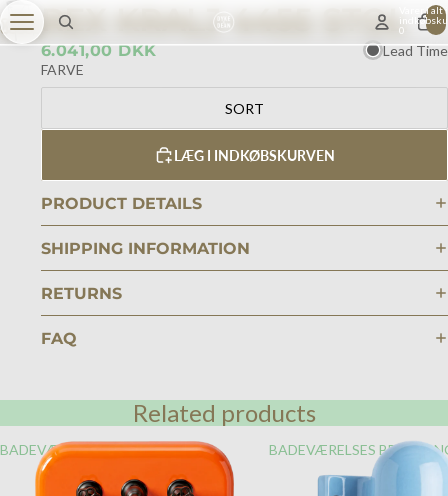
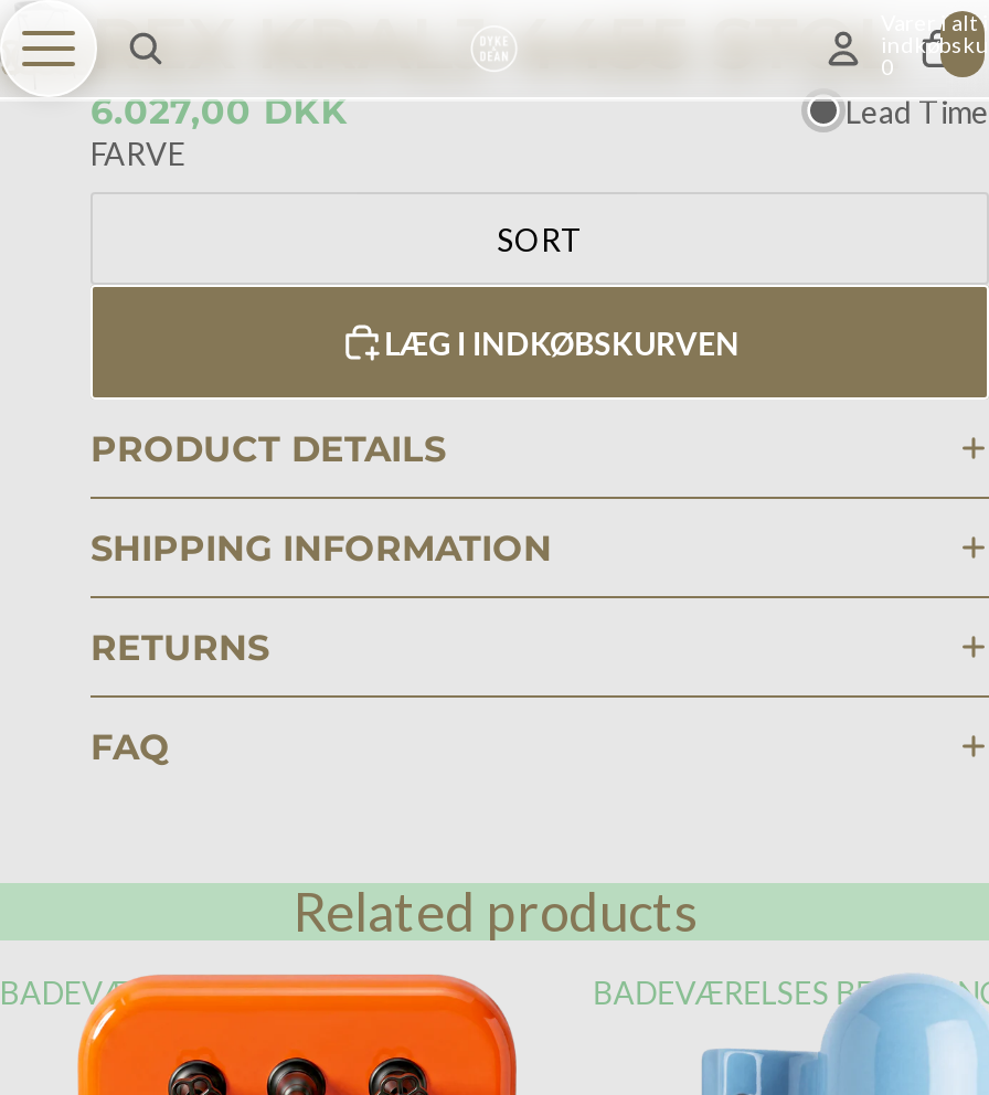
- 6.041,00 DKK
+ 6.027,00 DKK
